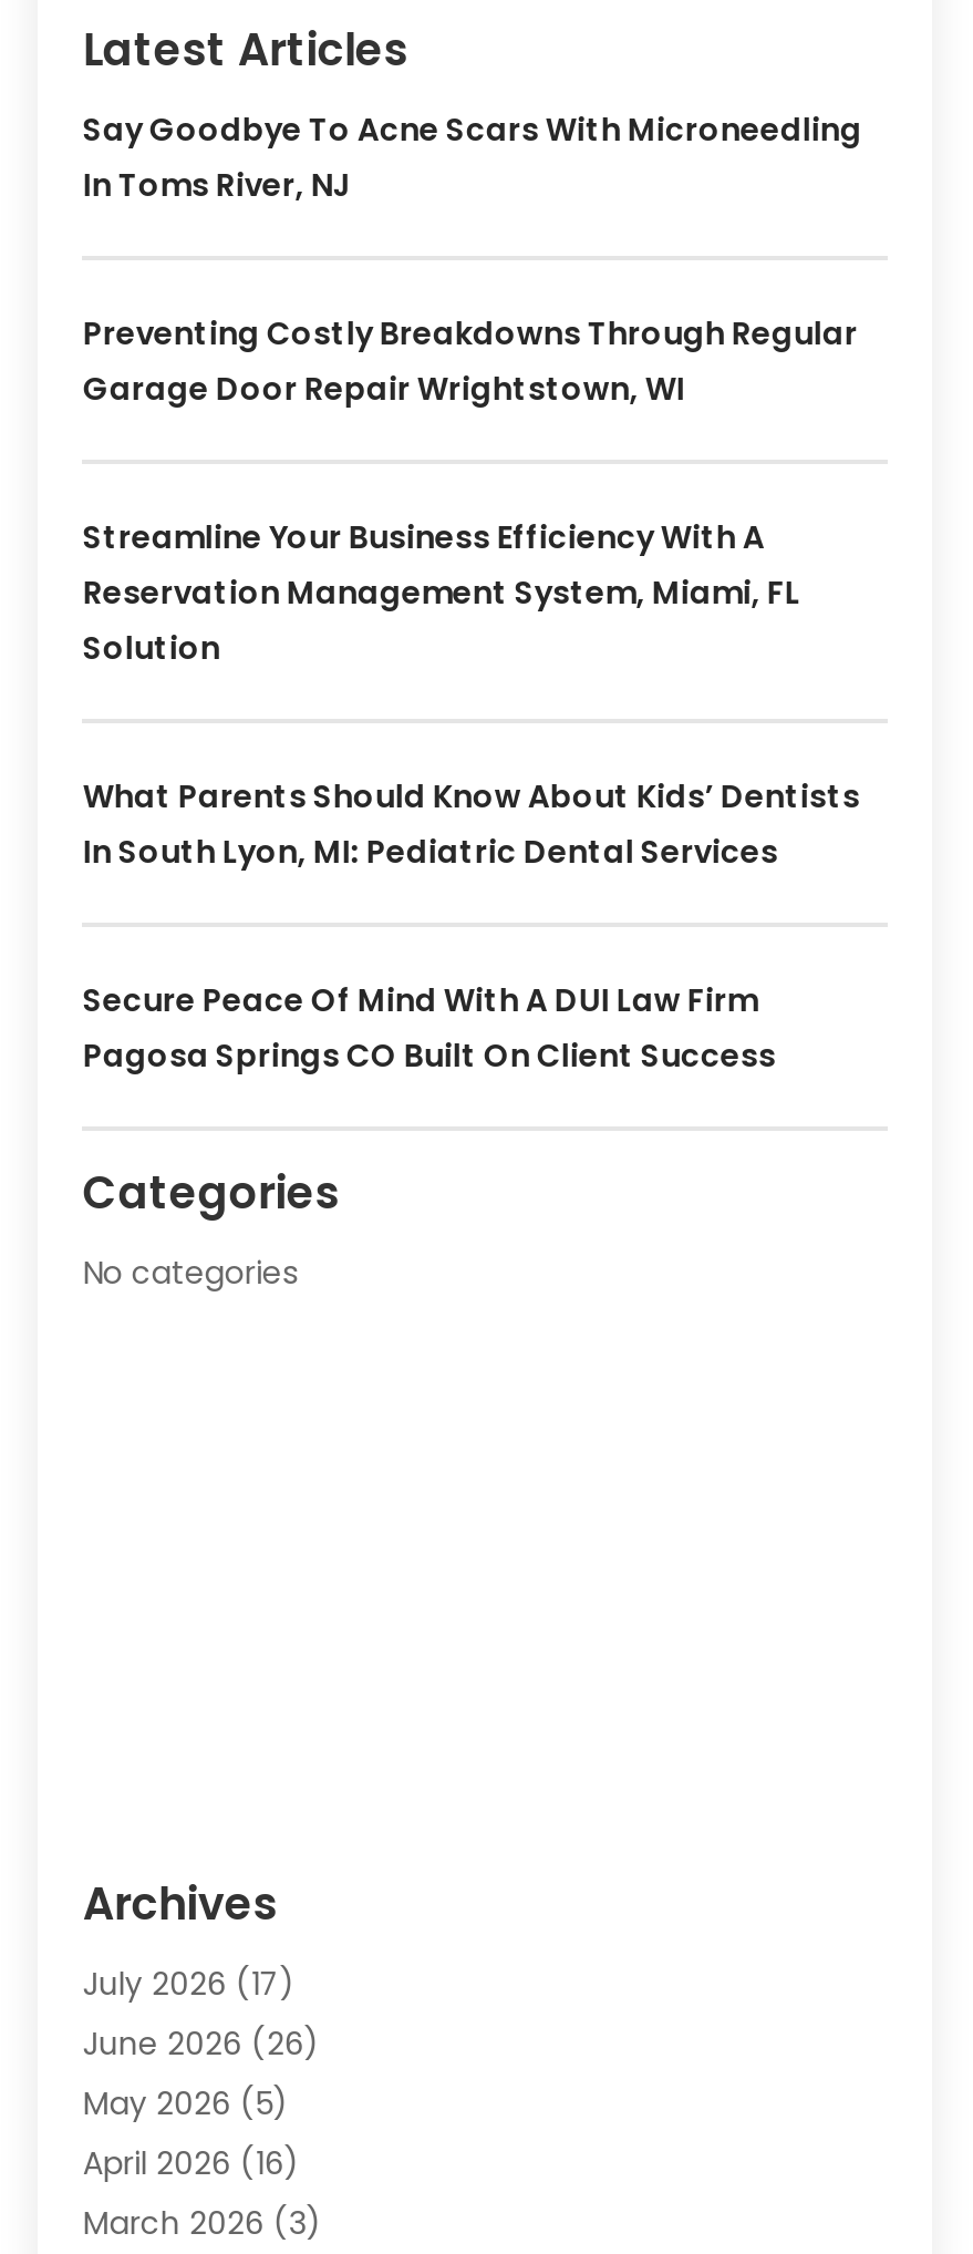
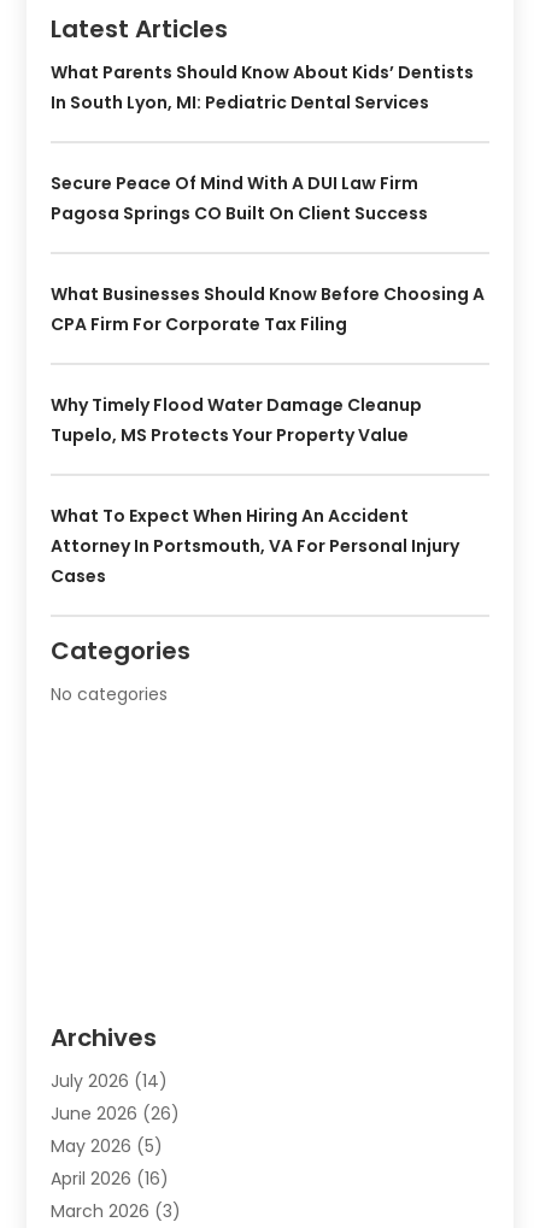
- Say Goodbye To Acne Scars With Microneedling
- In Toms River, NJ
- Preventing Costly Breakdowns Through Regular
- Garage Door Repair Wrightstown, WI
- Streamline Your Business Efficiency With A
- Reservation Management System, Miami, FL
- Solution

moved up: What Parents Should Know About Kids’ Dentists | In South Lyon, MI: Pediatric Dental Services | Secure Peace Of Mind With A DUI Law Firm | Pagosa Springs CO Built On Client Success

+ What Businesses Should Know Before Choosing A
+ CPA Firm For Corporate Tax Filing
+ Why Timely Flood Water Damage Cleanup
+ Tupelo, MS Protects Your Property Value
+ What To Expect When Hiring An Accident
+ Attorney In Portsmouth, VA For Personal Injury
+ Cases

- July 2026 (17)
+ July 2026 (14)
